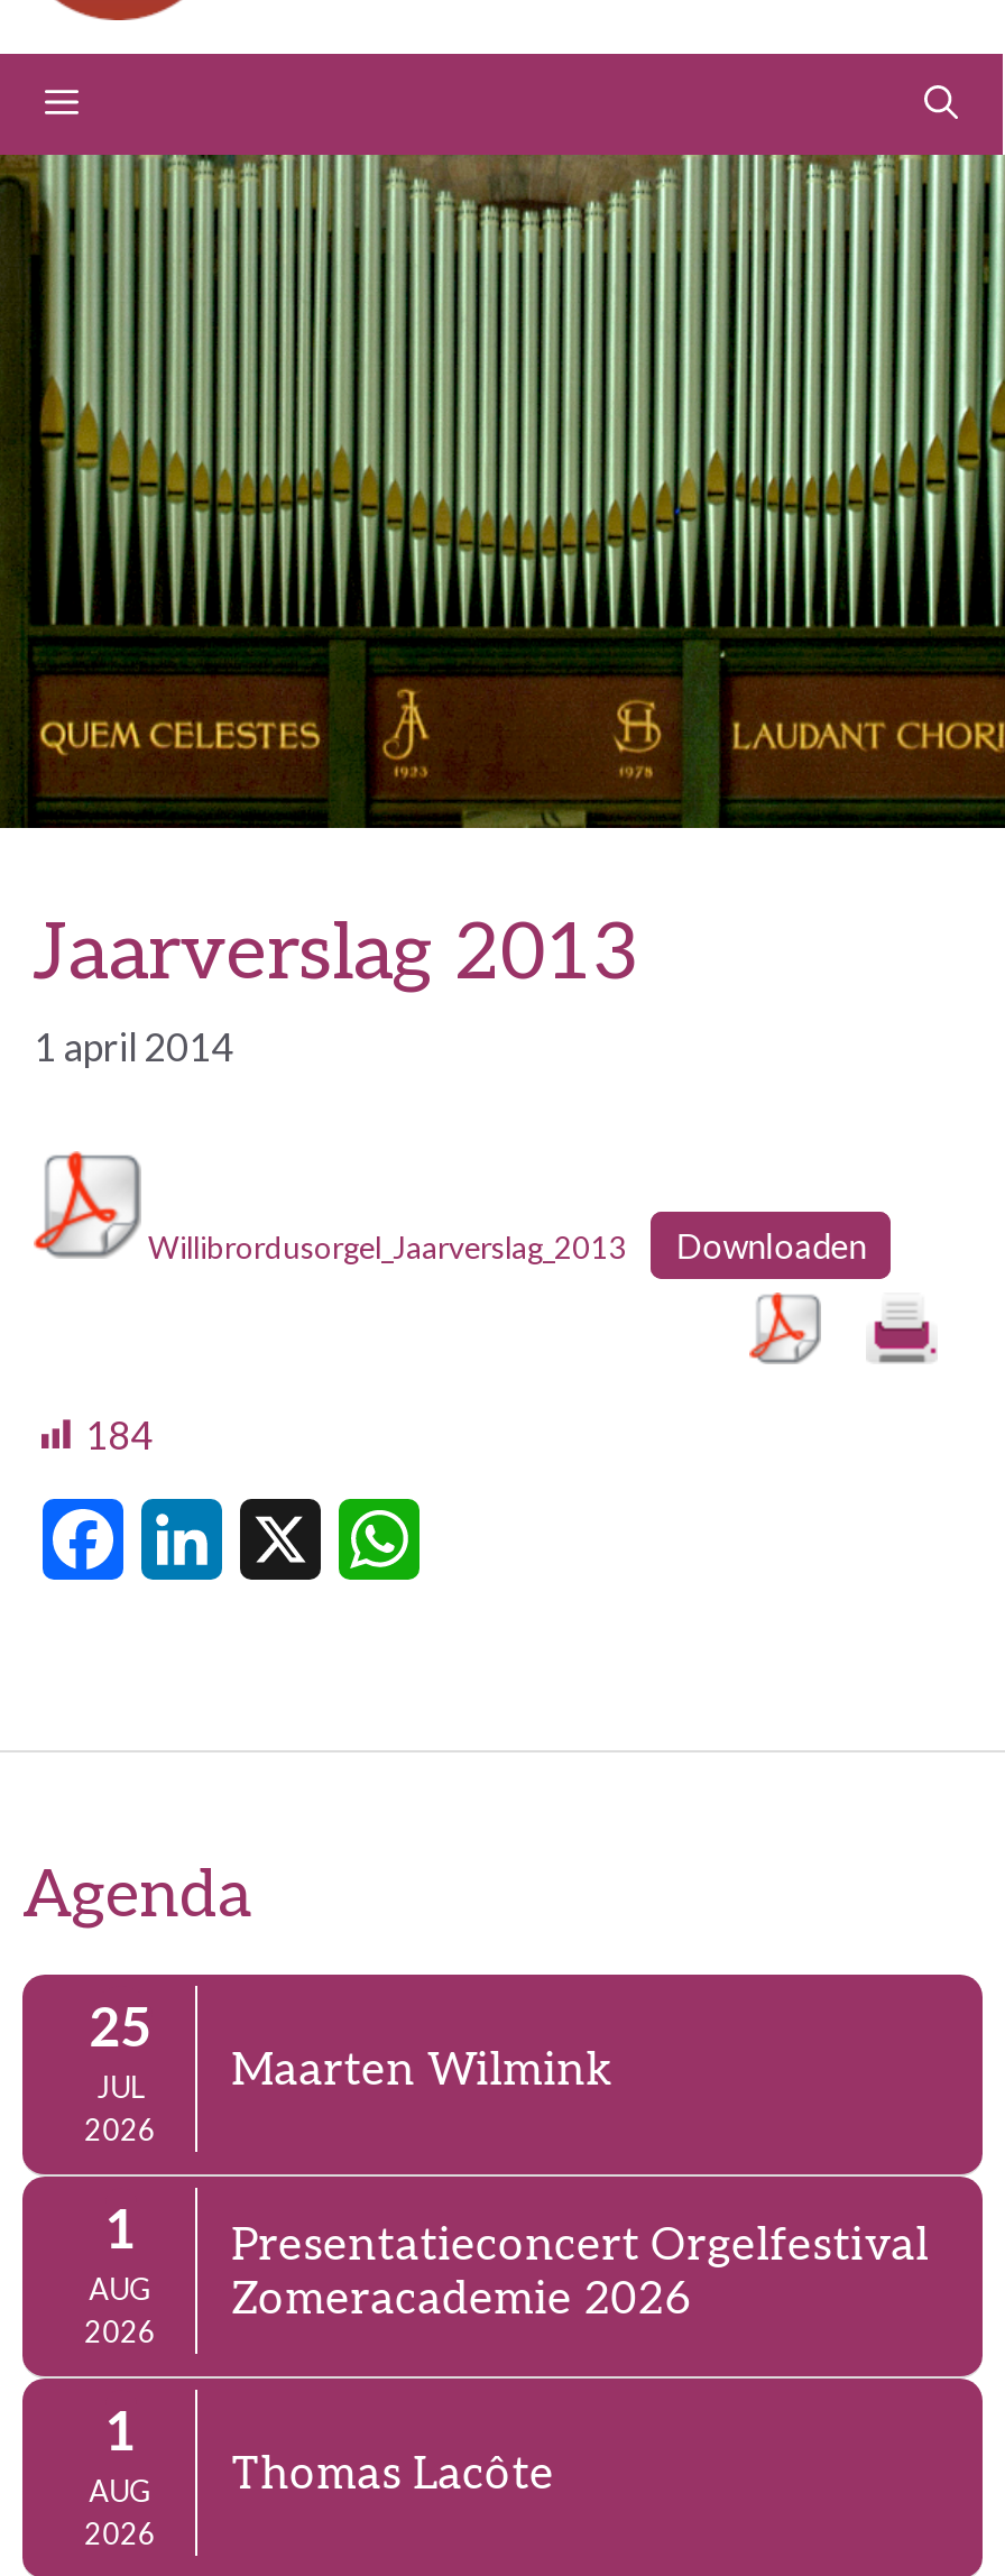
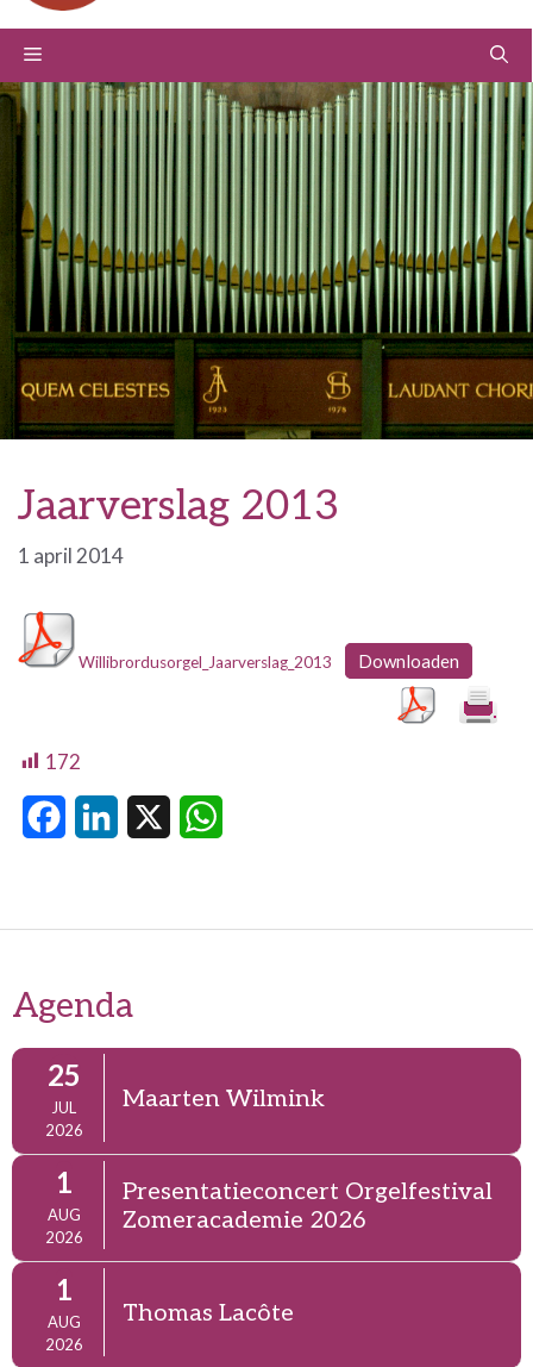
- 184
+ 172
